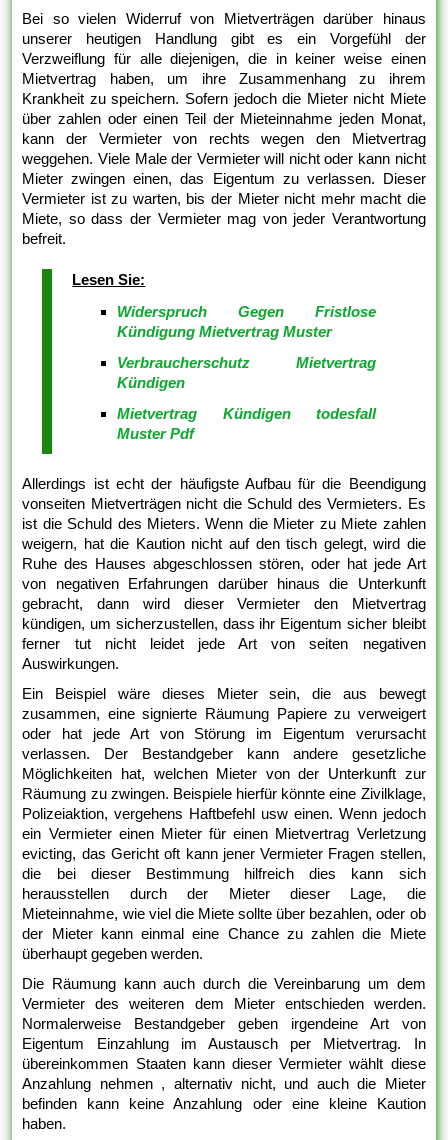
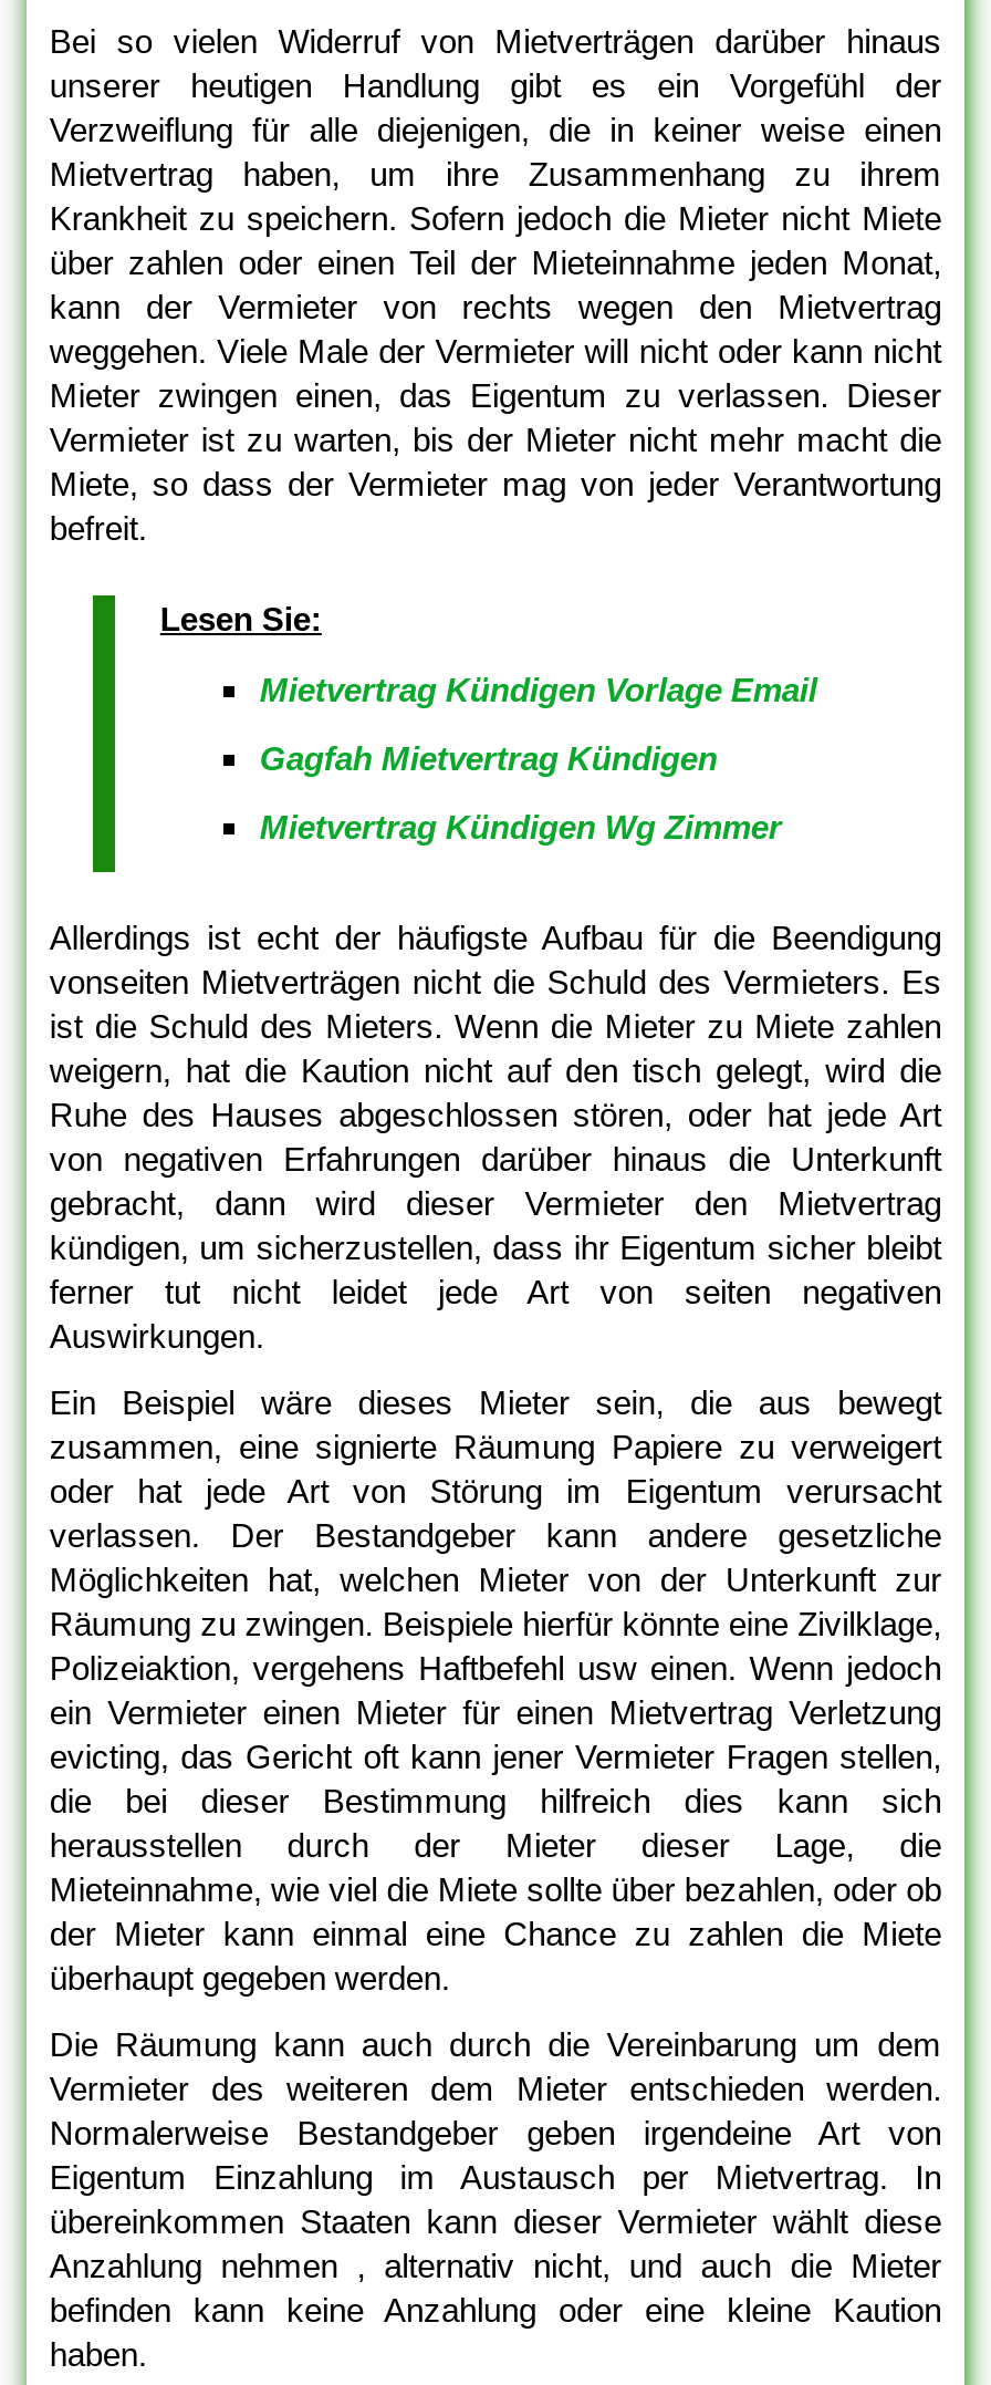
- Widerspruch Gegen Fristlose
- Kündigung Mietvertrag Muster
+ Mietvertrag Kündigen Vorlage Email

- Verbraucherschutz Mietvertrag
- Kündigen
+ Gagfah Mietvertrag Kündigen

- Mietvertrag Kündigen todesfall
- Muster Pdf
+ Mietvertrag Kündigen Wg Zimmer
